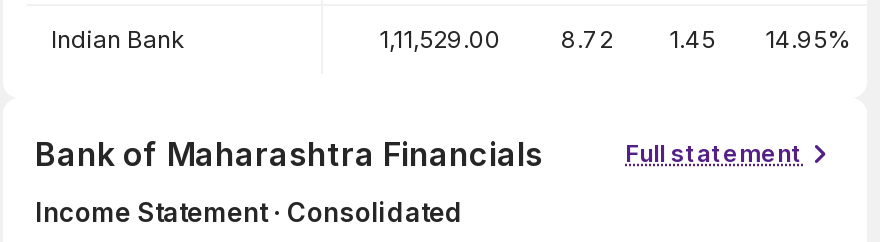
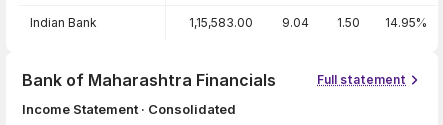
- 1,11,529.00
+ 1,15,583.00

- 8.72
+ 9.04

- 1.45
+ 1.50
